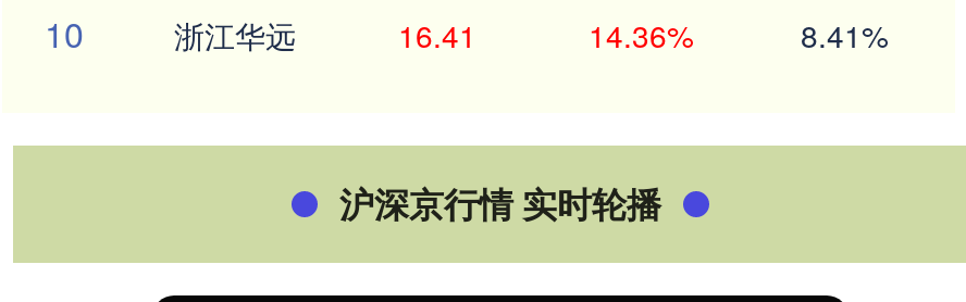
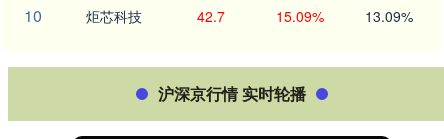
- 浙江华远
- 16.41
- 14.36%
- 8.41%
+ 炬芯科技
+ 42.7
+ 15.09%
+ 13.09%
